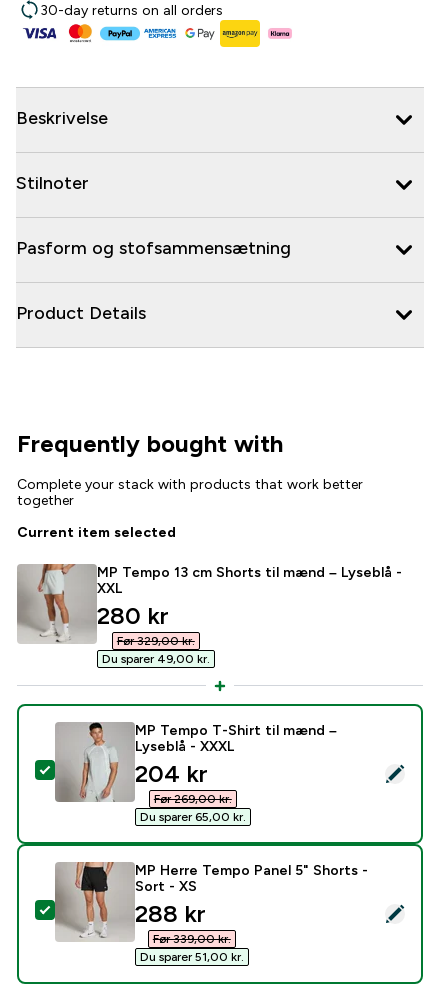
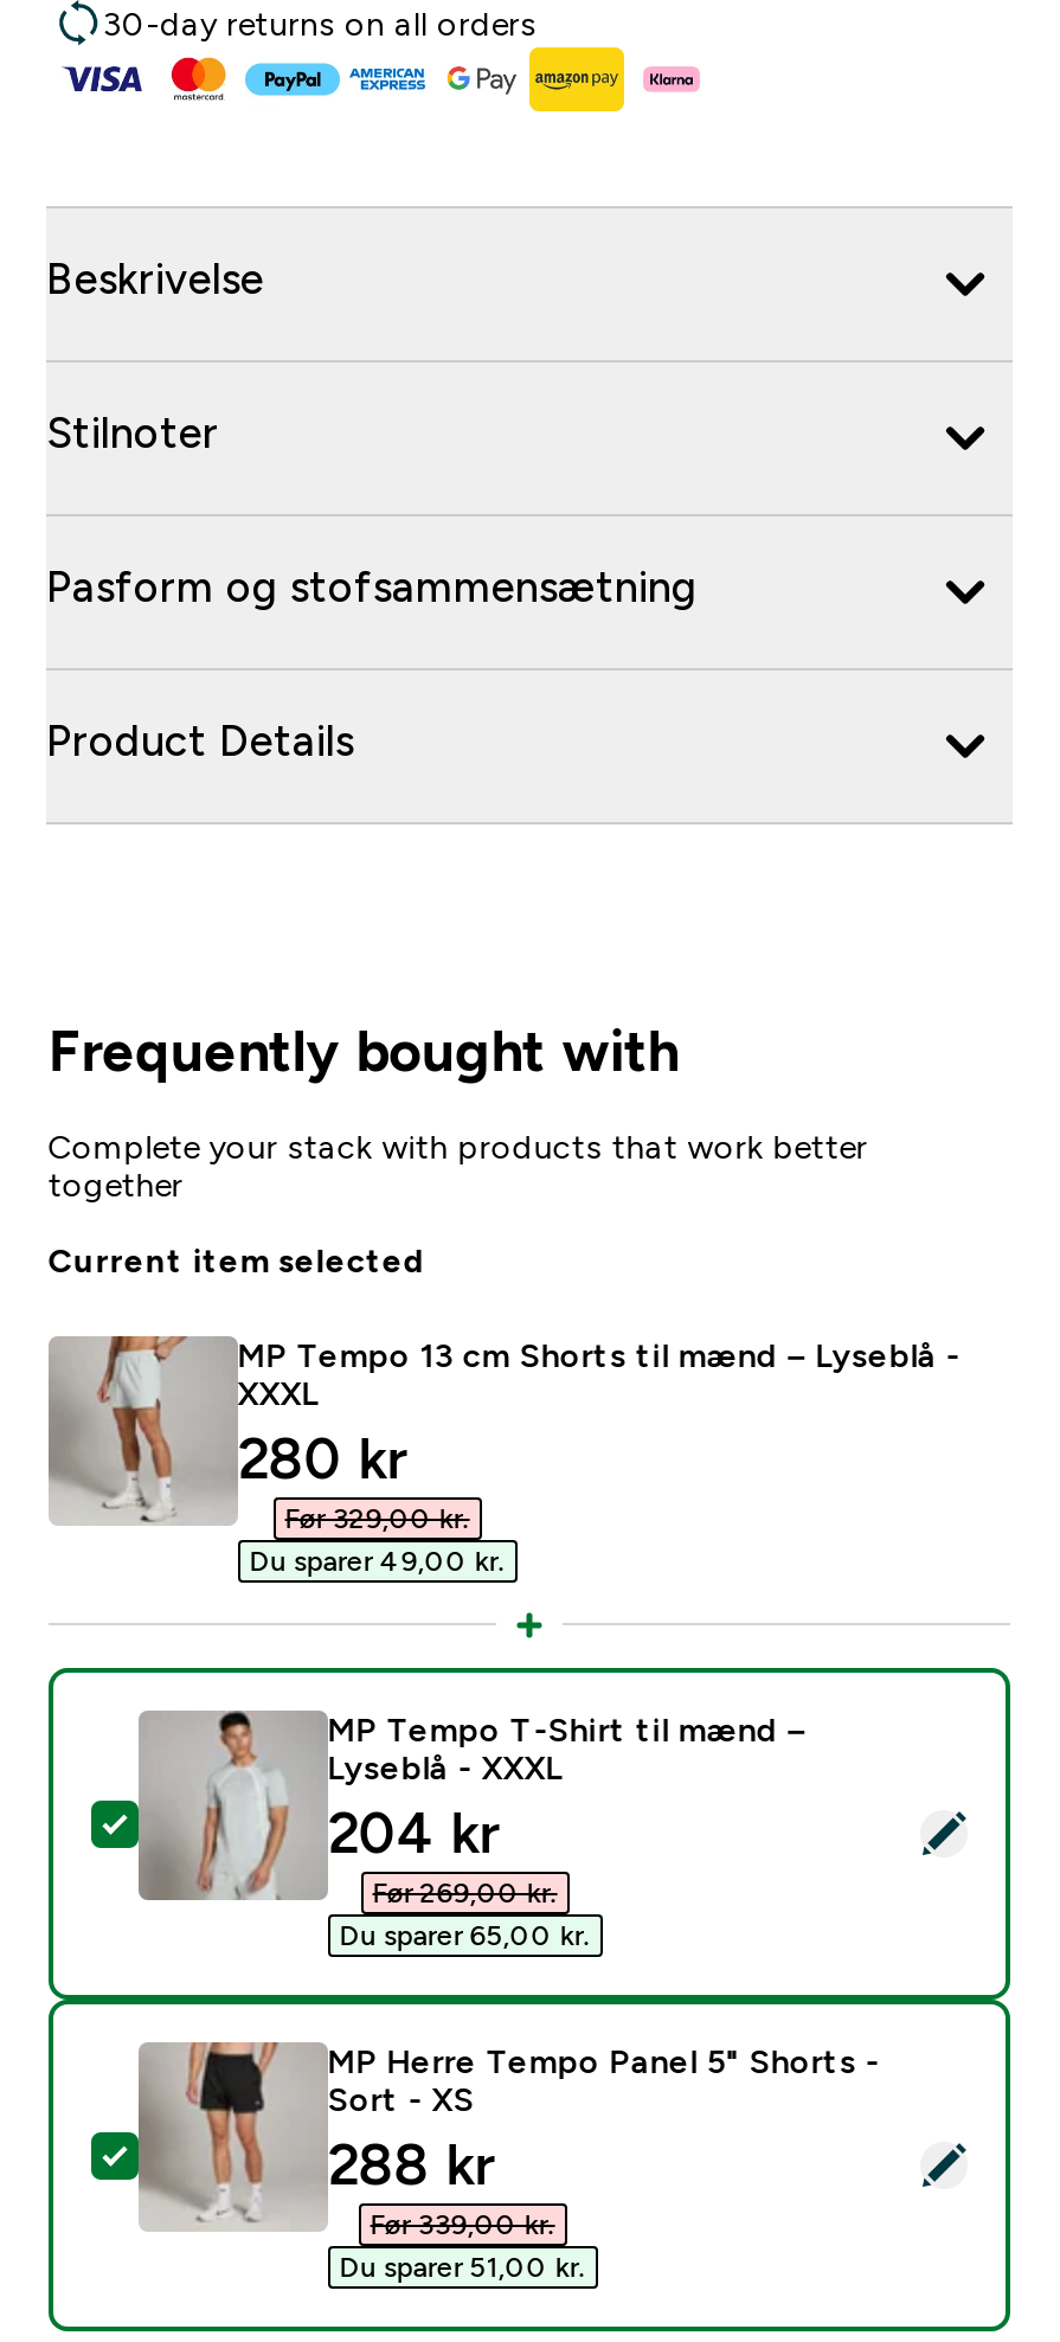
- XXL
+ XXXL
